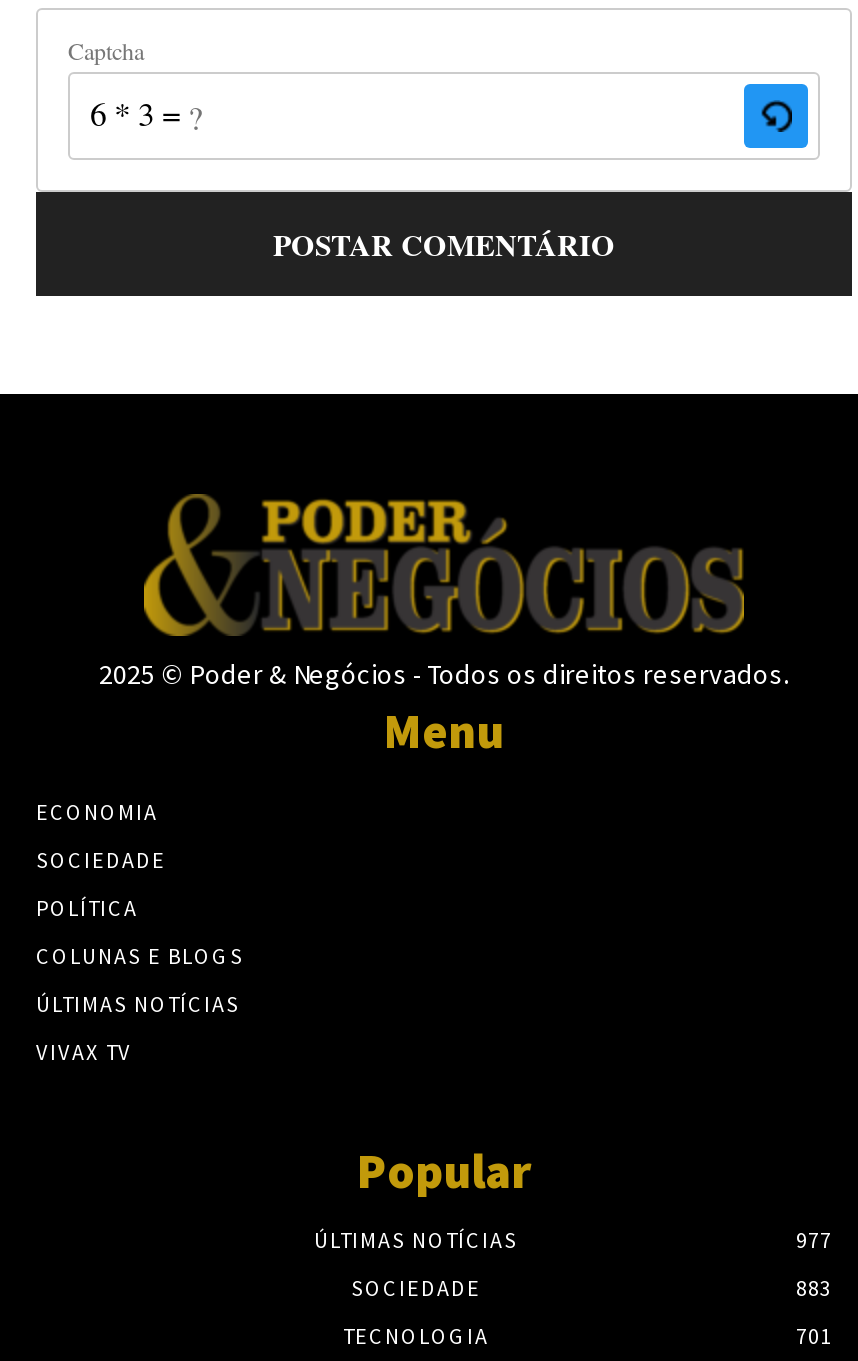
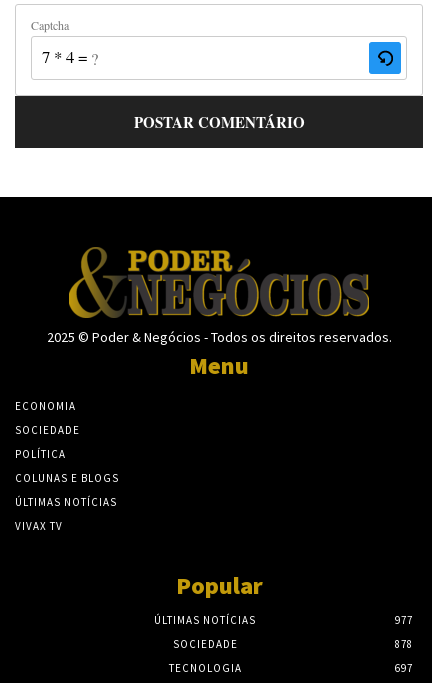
- 6 * 3 = ?
+ 7 * 4 = ?

- 883
+ 878

- 701
+ 697
